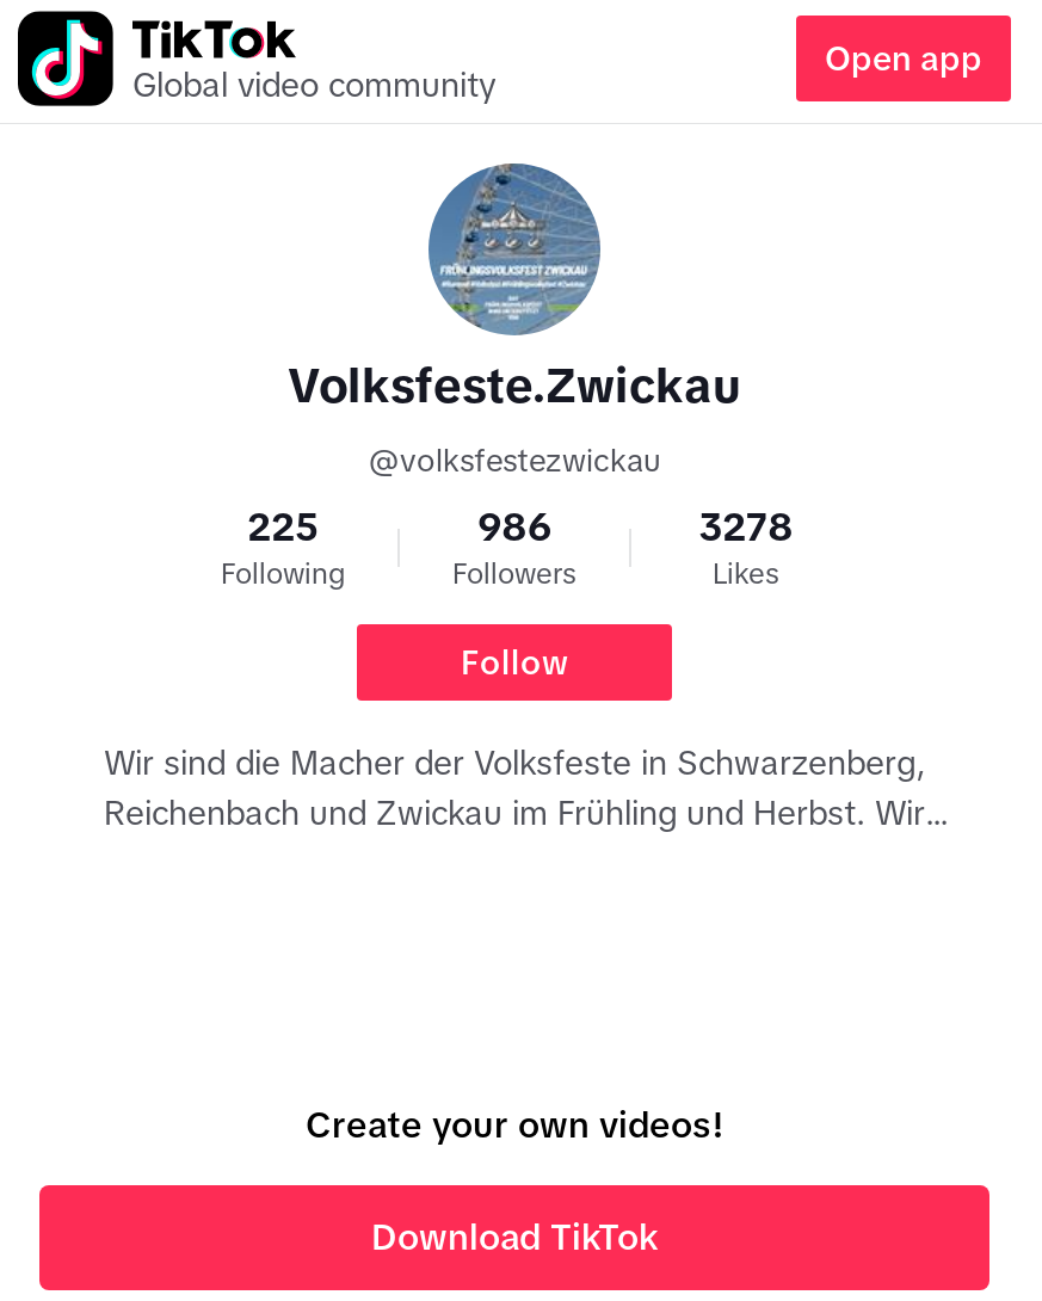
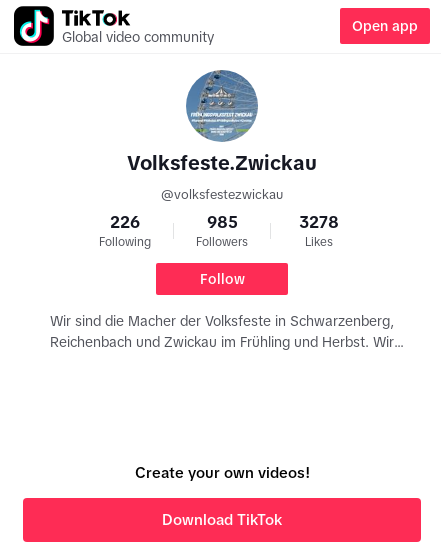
- 225
+ 226

- 986
+ 985
